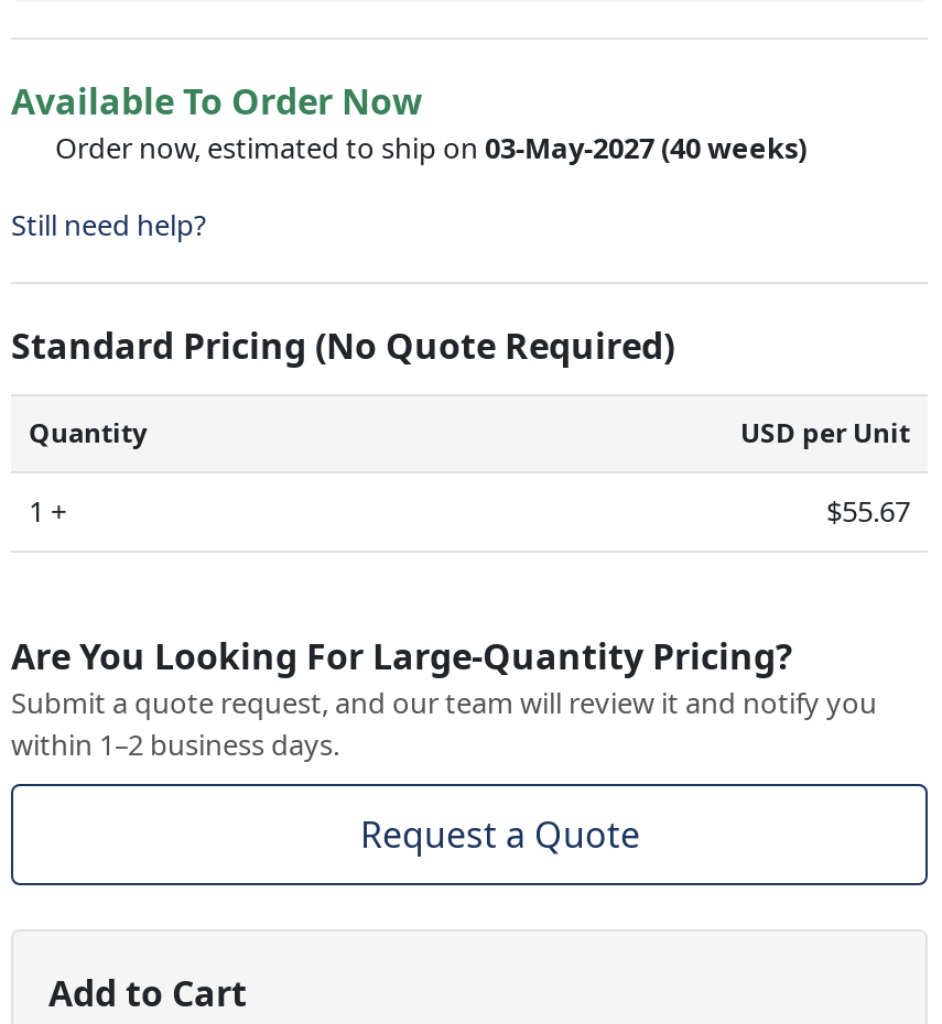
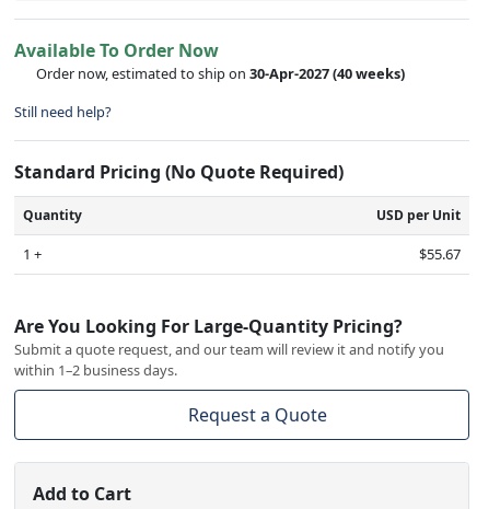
- Order now, estimated to ship on 03-May-2027 (40 weeks)
+ Order now, estimated to ship on 30-Apr-2027 (40 weeks)
